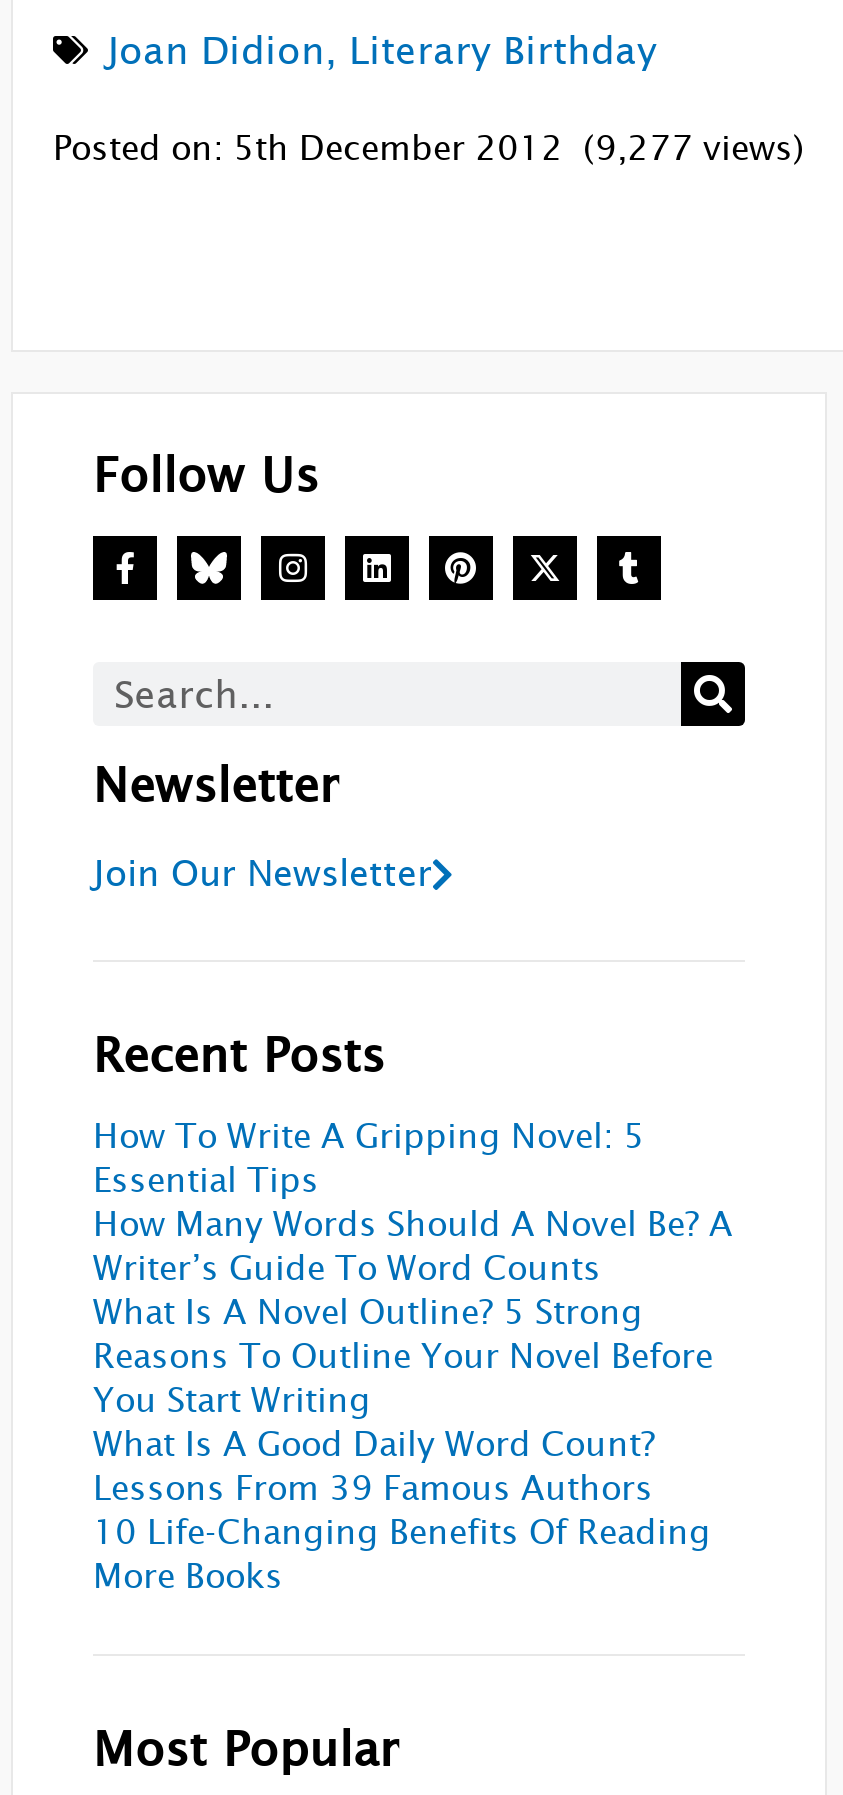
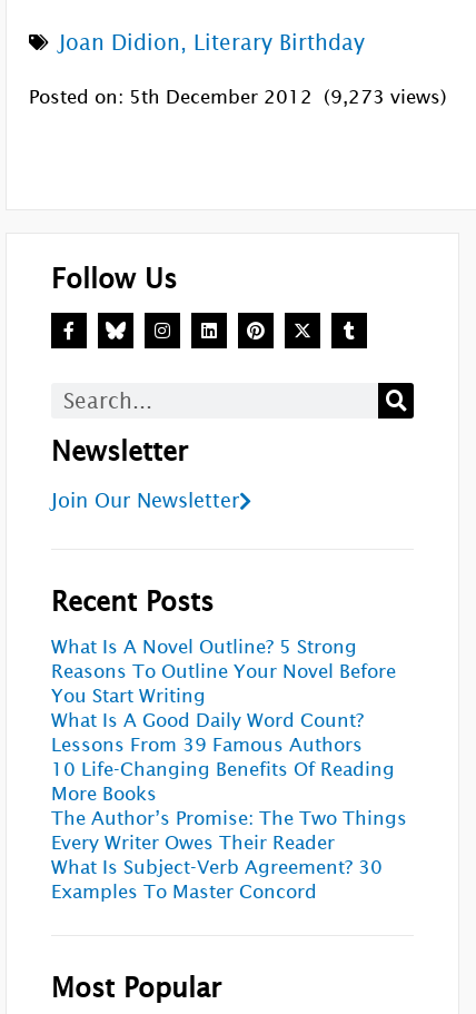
- Posted on: 5th December 2012 (9,277 views)
+ Posted on: 5th December 2012 (9,273 views)

- How To Write A Gripping Novel: 5
- Essential Tips
- How Many Words Should A Novel Be? A
- Writer’s Guide To Word Counts

moved up: What Is A Novel Outline? 5 Strong | Reasons To Outline Your Novel Before | You Start Writing | What Is A Good Daily Word Count? | Lessons From 39 Famous Authors | 10 Life-Changing Benefits Of Reading | More Books

+ The Author’s Promise: The Two Things
+ Every Writer Owes Their Reader
+ What Is Subject-Verb Agreement? 30
+ Examples To Master Concord
